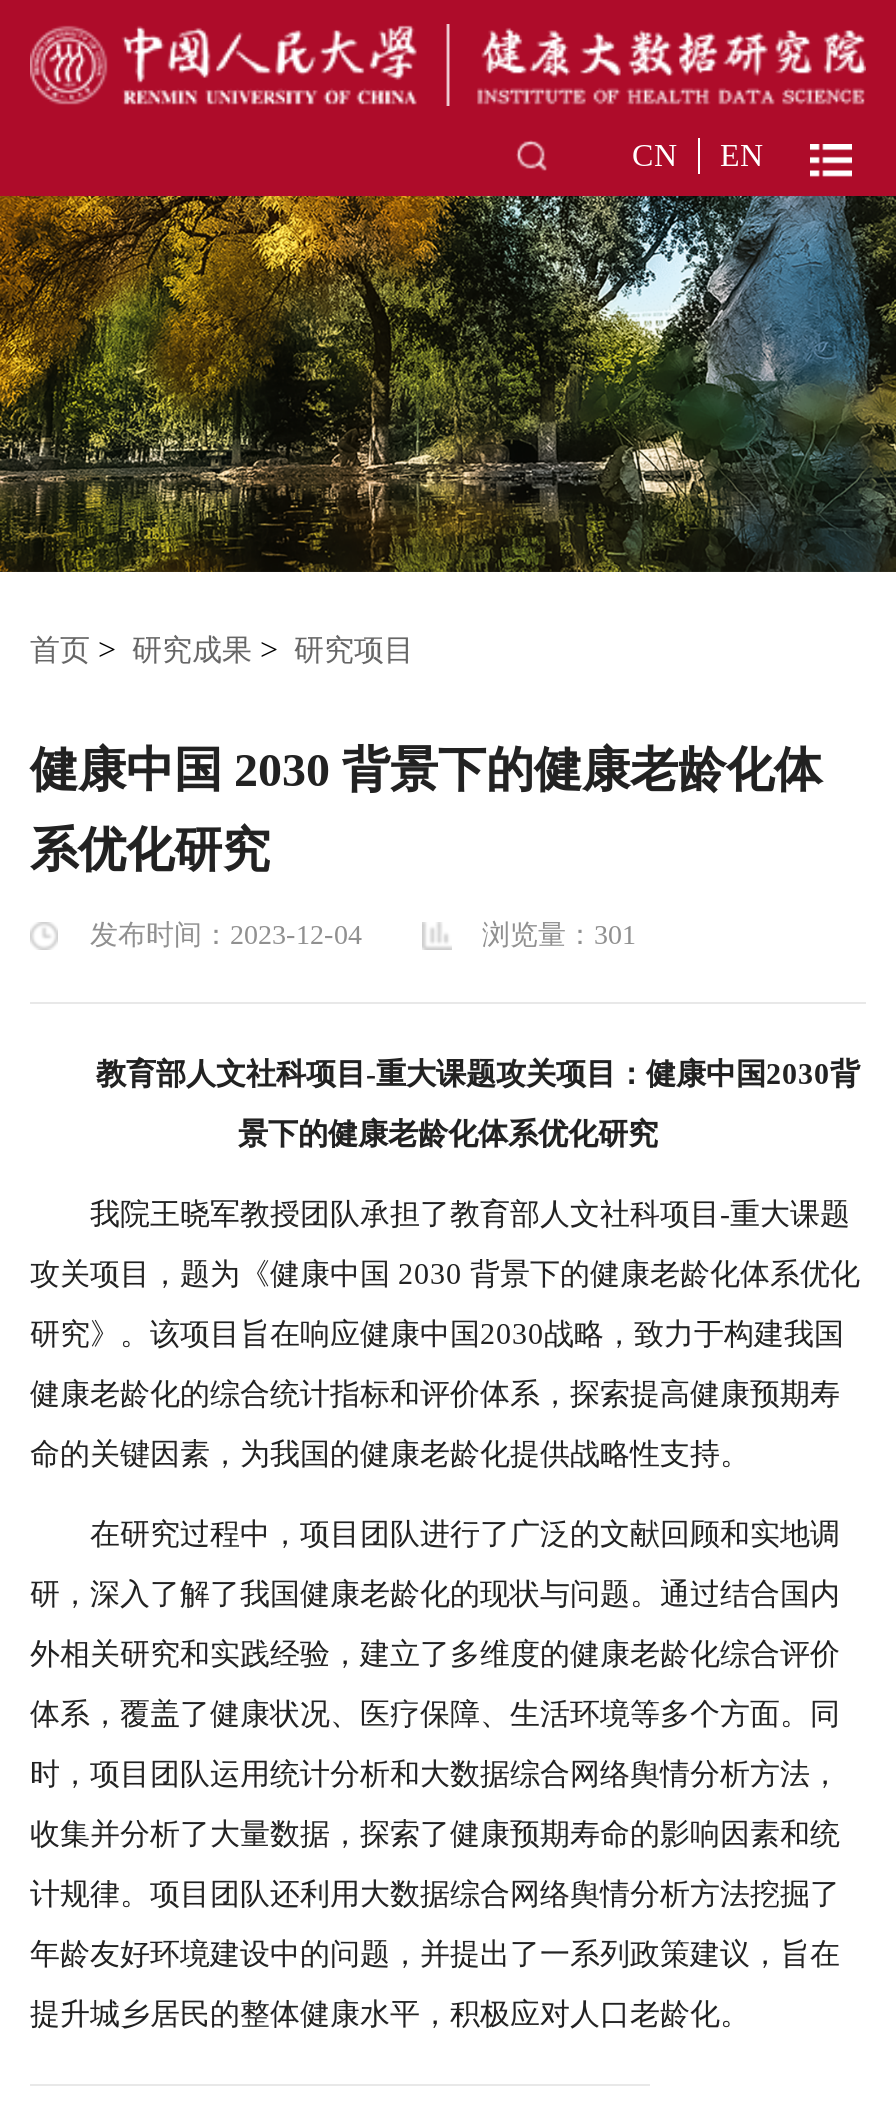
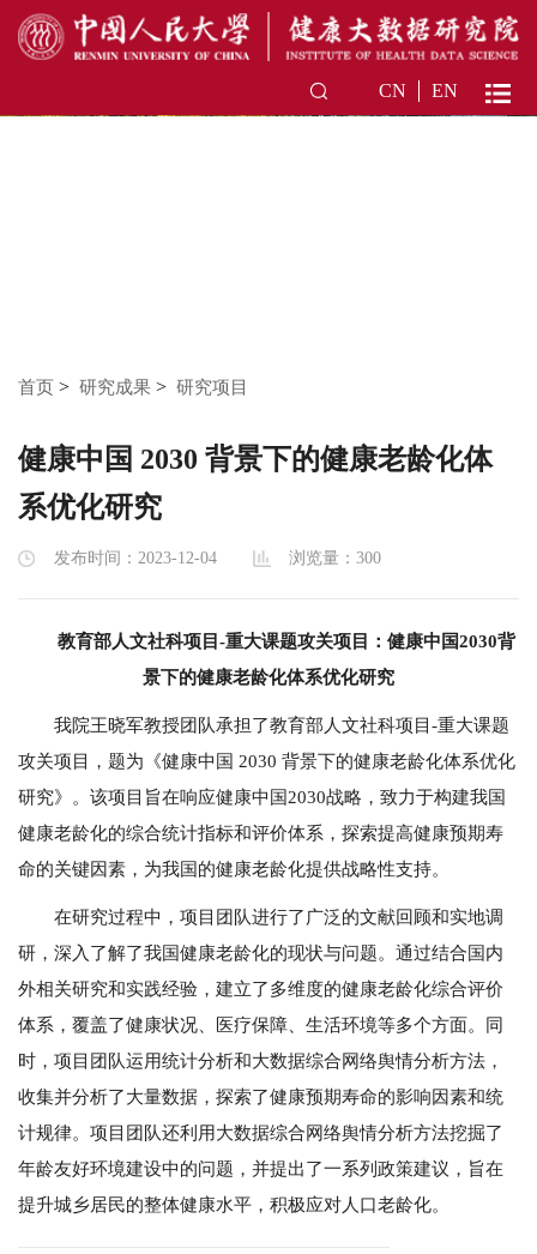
- [image]

- 浏览量：301
+ 浏览量：300
